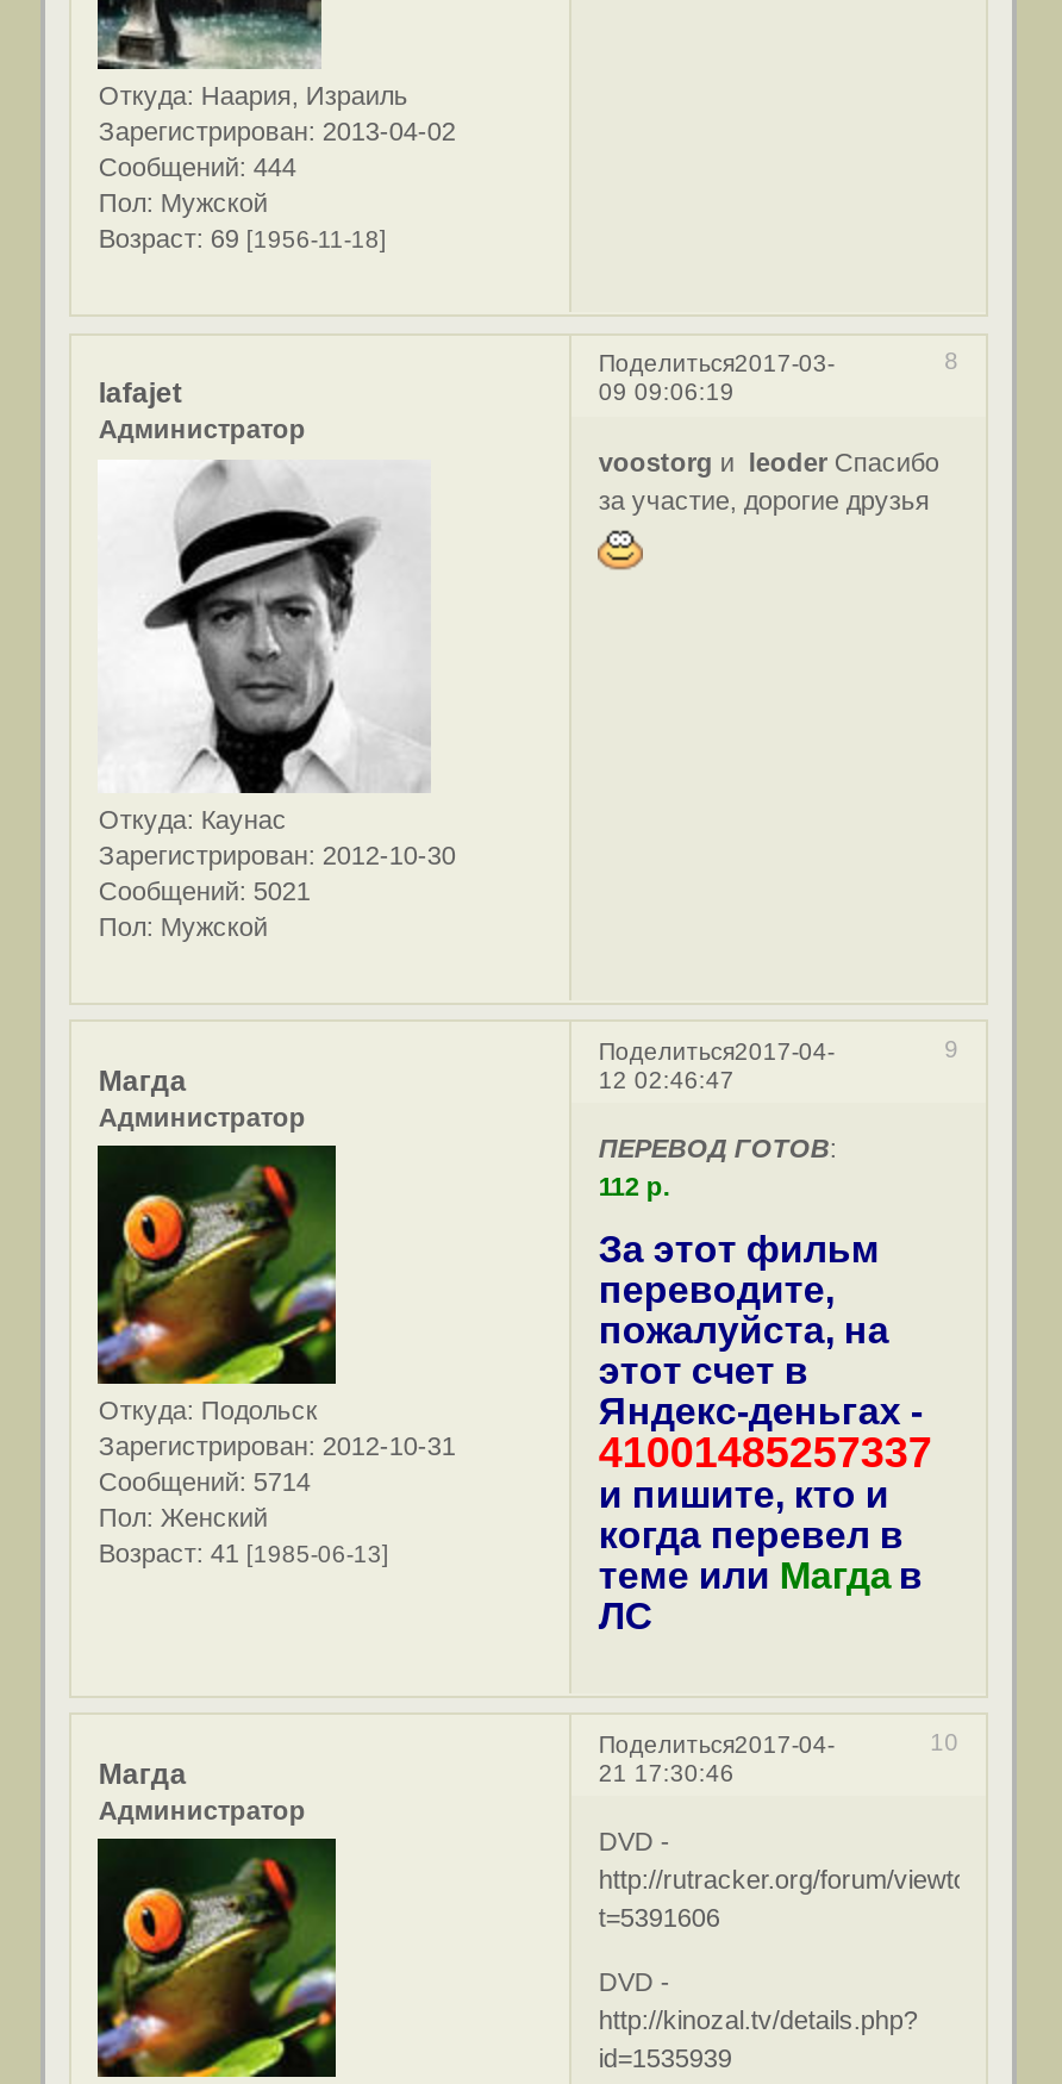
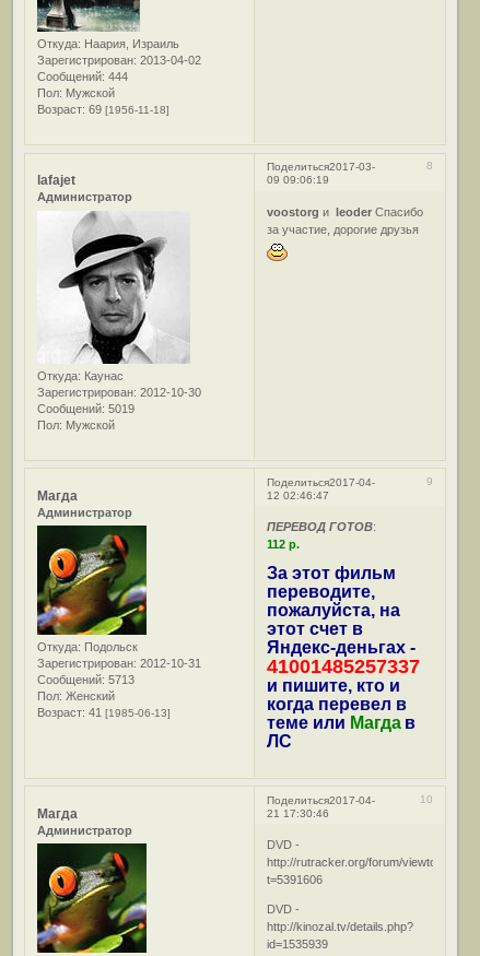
- Сообщений: 5021
+ Сообщений: 5019

- Сообщений: 5714
+ Сообщений: 5713
